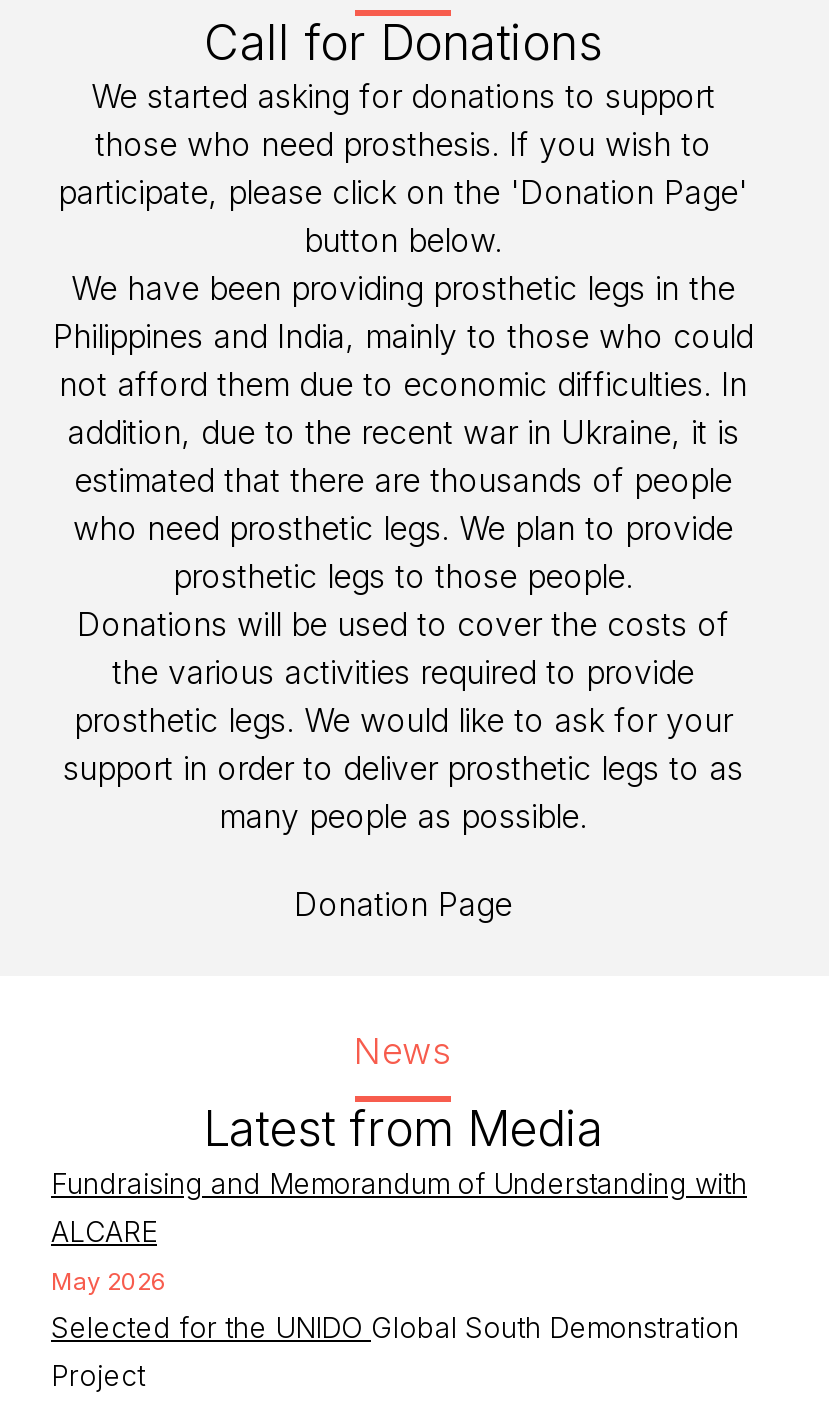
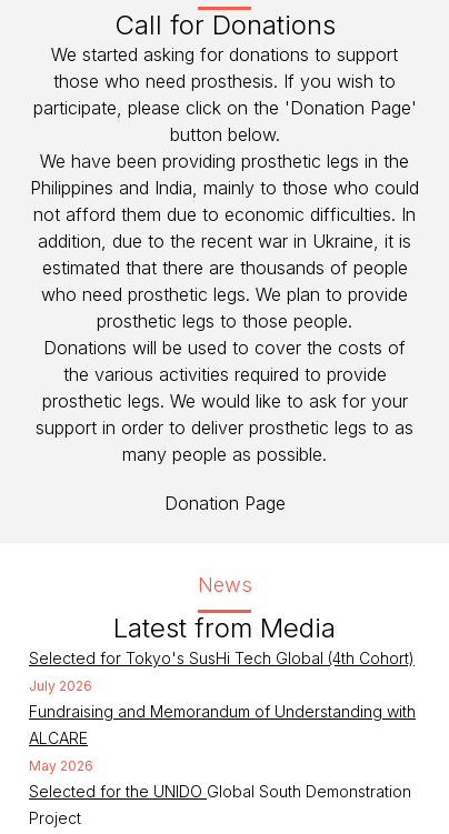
+ Selected for Tokyo's SusHi Tech Global (4th Cohort)
+ July 2026
